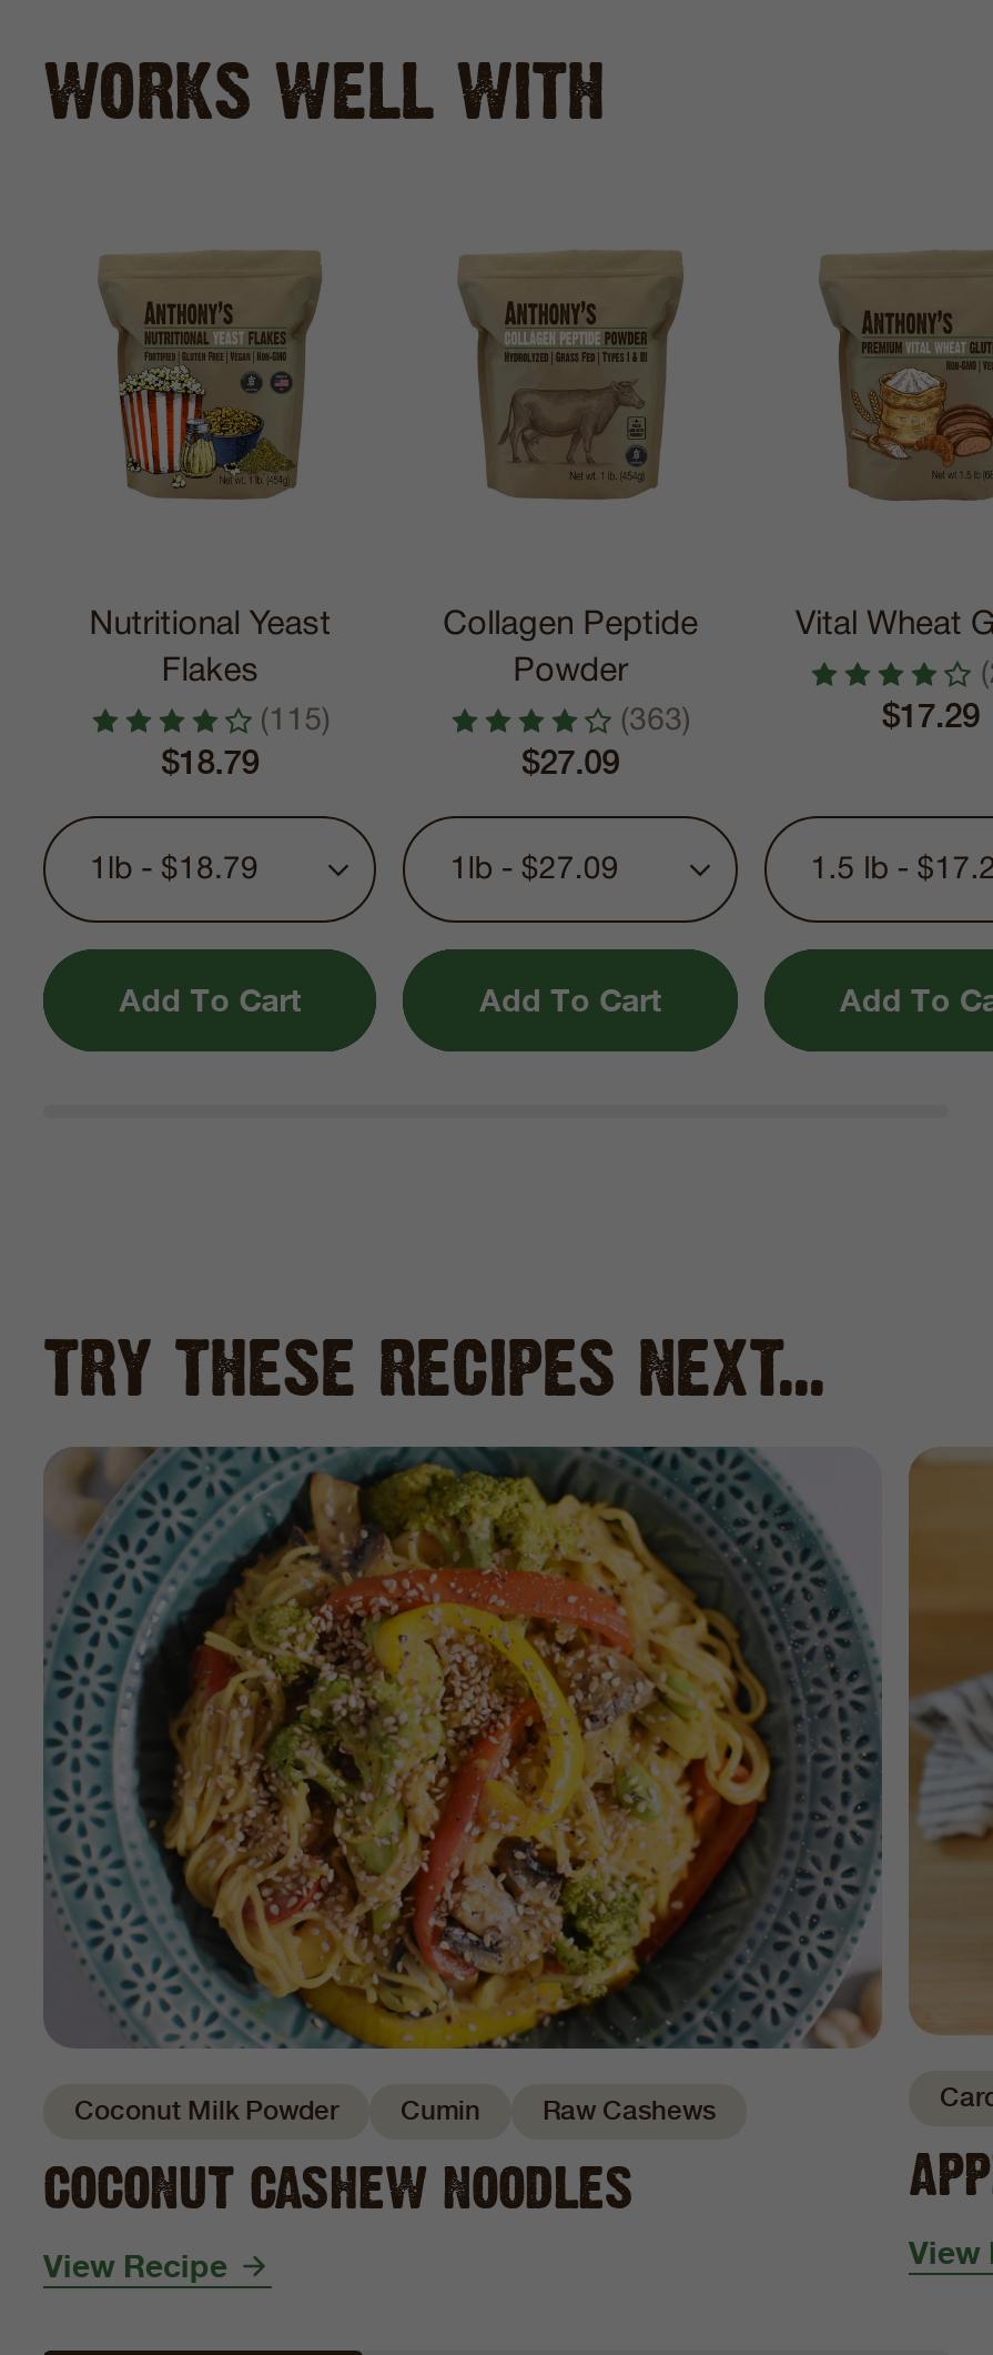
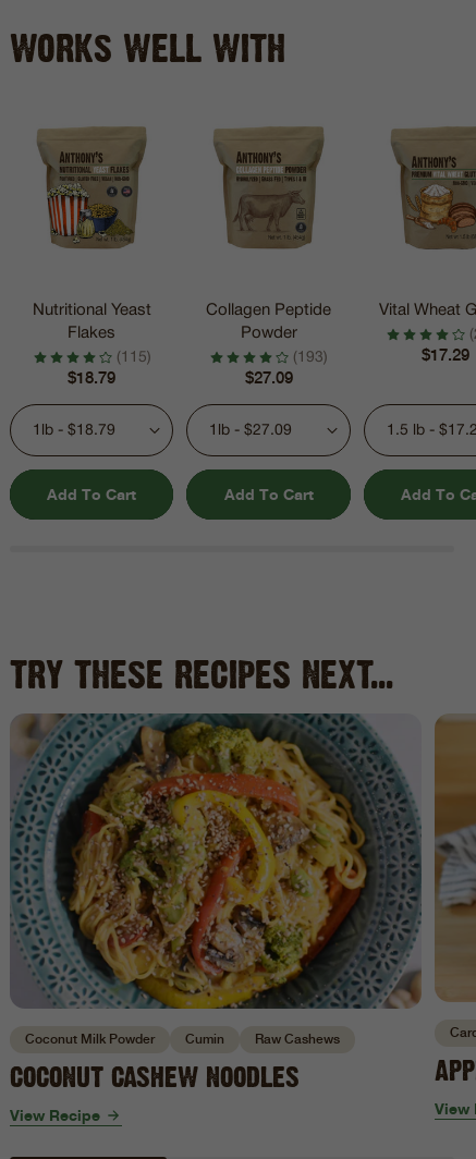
- (363)
+ (193)
